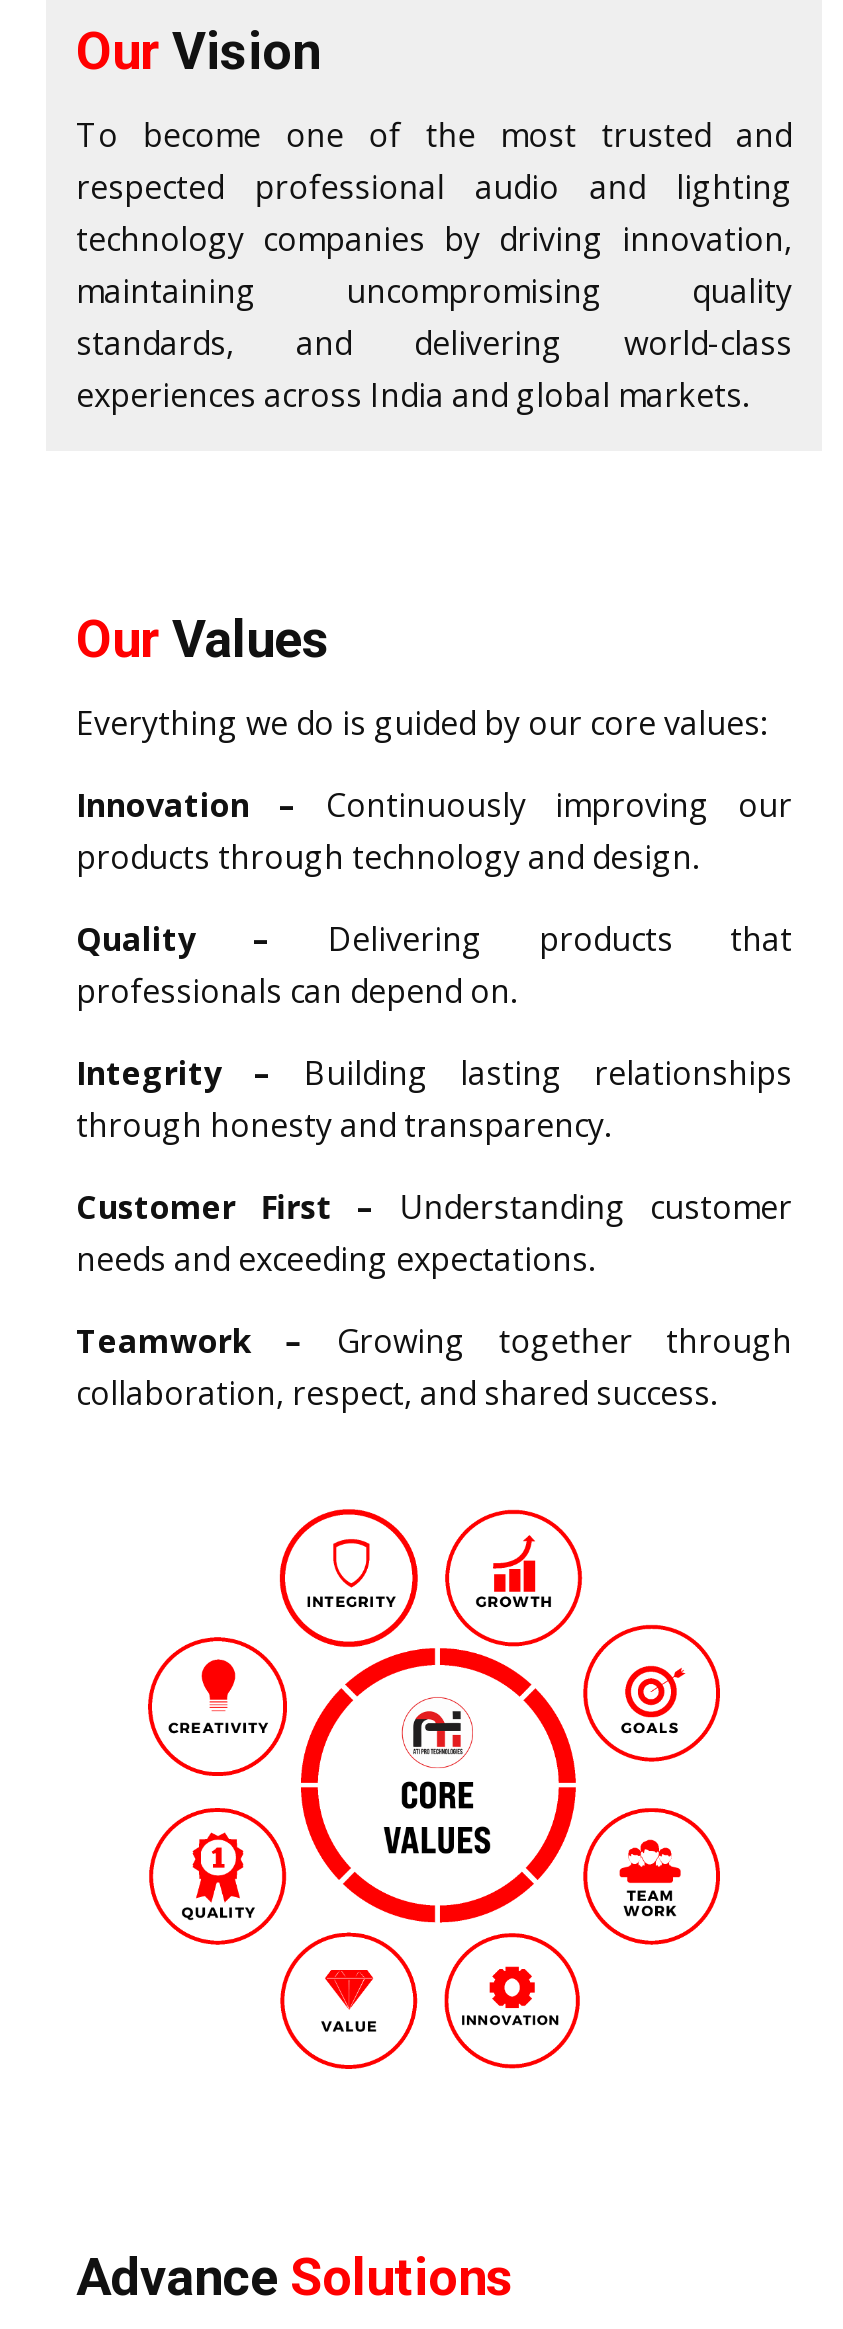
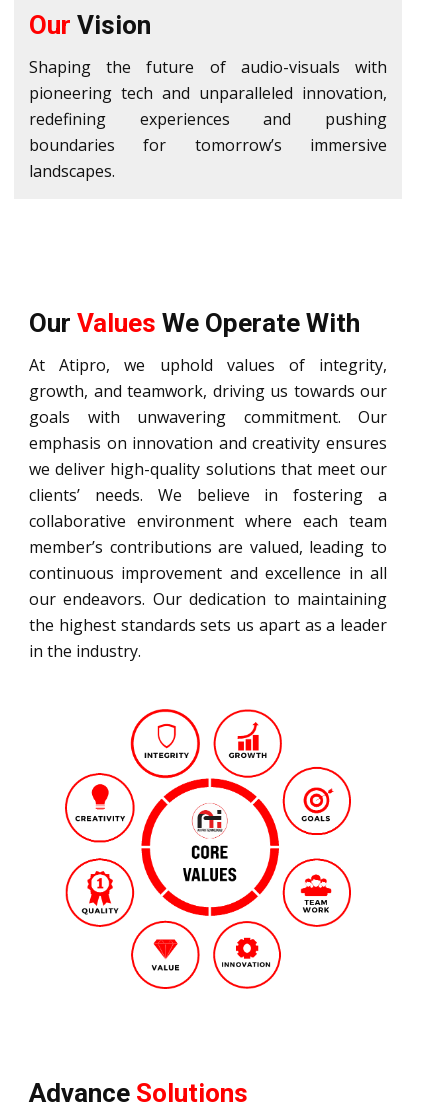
- To become one of the most trusted and
- respected professional audio and lighting
- technology companies by driving innovation,
- maintaining uncompromising quality
- standards, and delivering world-class
- experiences across India and global markets.
+ Shaping the future of audio-visuals with
+ pioneering tech and unparalleled innovation,
+ redefining experiences and pushing
+ boundaries for tomorrow’s immersive
+ landscapes.

- Our Values
- Everything we do is guided by our core values:
- Innovation – Continuously improving our
- products through technology and design.
- Quality – Delivering products that
- professionals can depend on.
- Integrity – Building lasting relationships
- through honesty and transparency.
- Customer First – Understanding customer
- needs and exceeding expectations.
- Teamwork – Growing together through
- collaboration, respect, and shared success.
+ Our Values We Operate With
+ At Atipro, we uphold values of integrity,
+ growth, and teamwork, driving us towards our
+ goals with unwavering commitment. Our
+ emphasis on innovation and creativity ensures
+ we deliver high-quality solutions that meet our
+ clients’ needs. We believe in fostering a
+ collaborative environment where each team
+ member’s contributions are valued, leading to
+ continuous improvement and excellence in all
+ our endeavors. Our dedication to maintaining
+ the highest standards sets us apart as a leader
+ in the industry.
